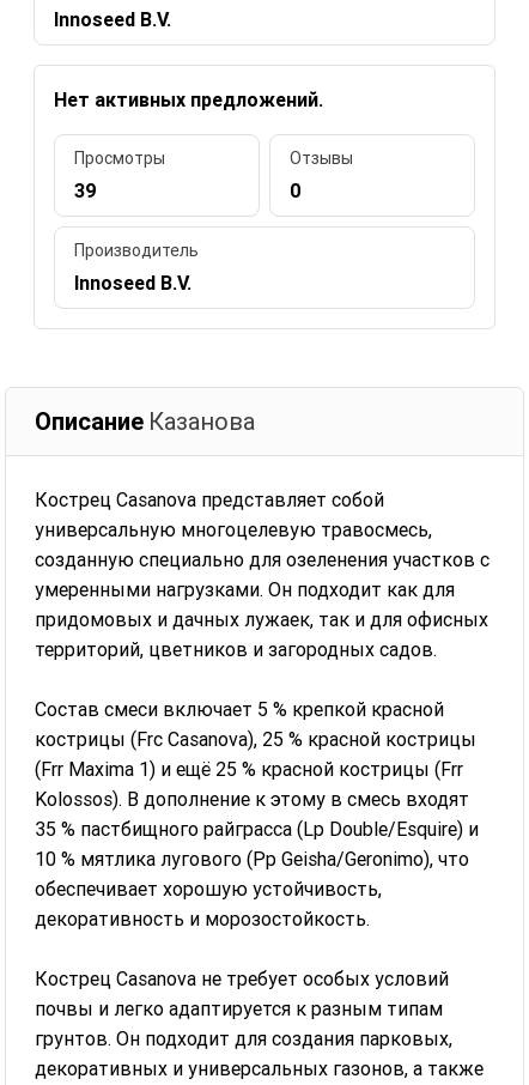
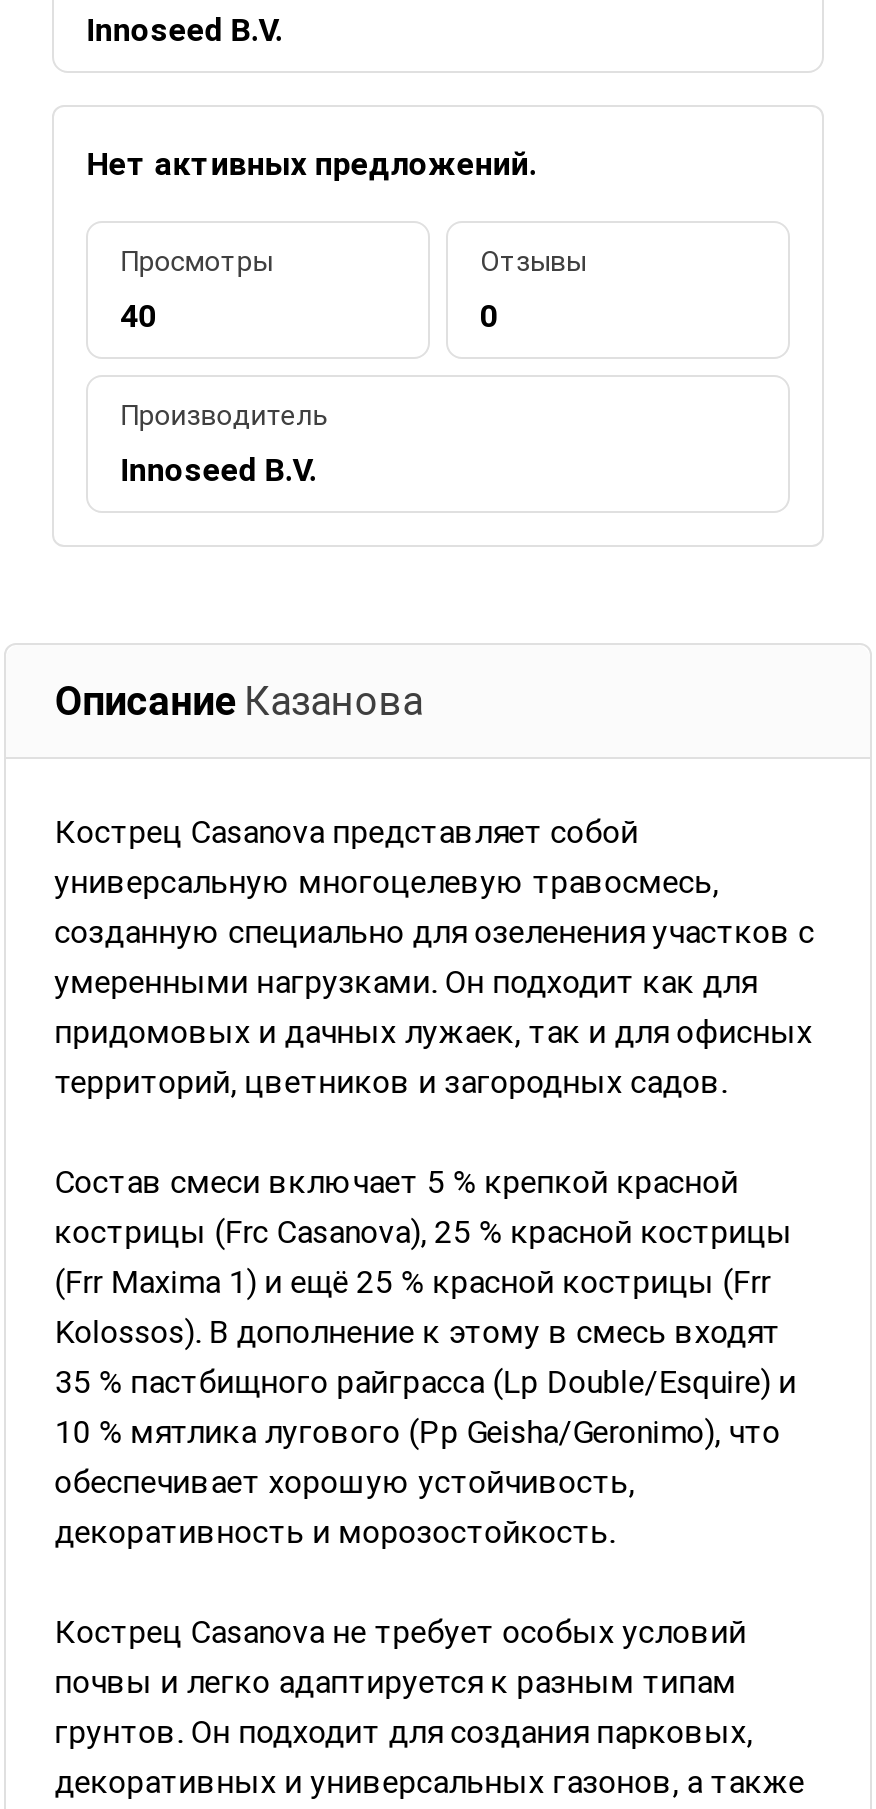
- 39
+ 40
